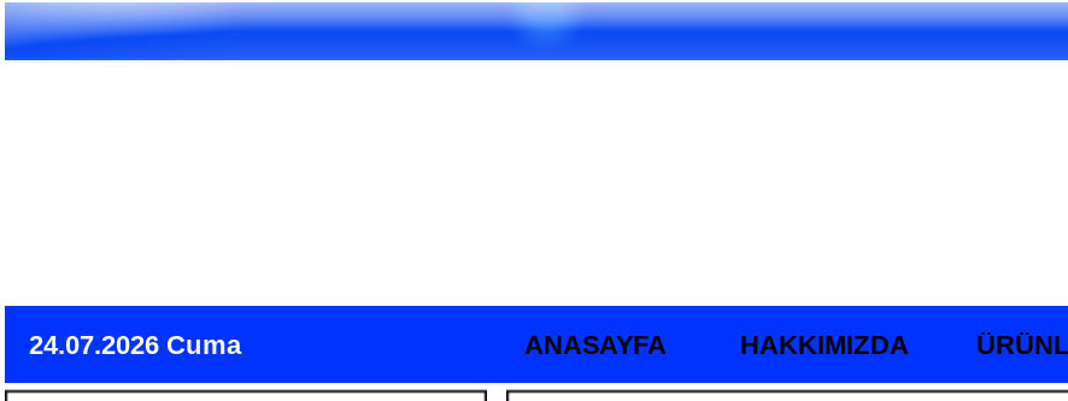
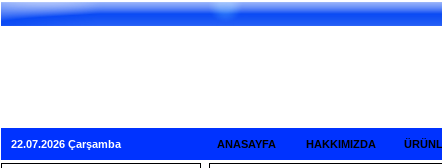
- 24.07.2026 Cuma
+ 22.07.2026 Çarşamba
